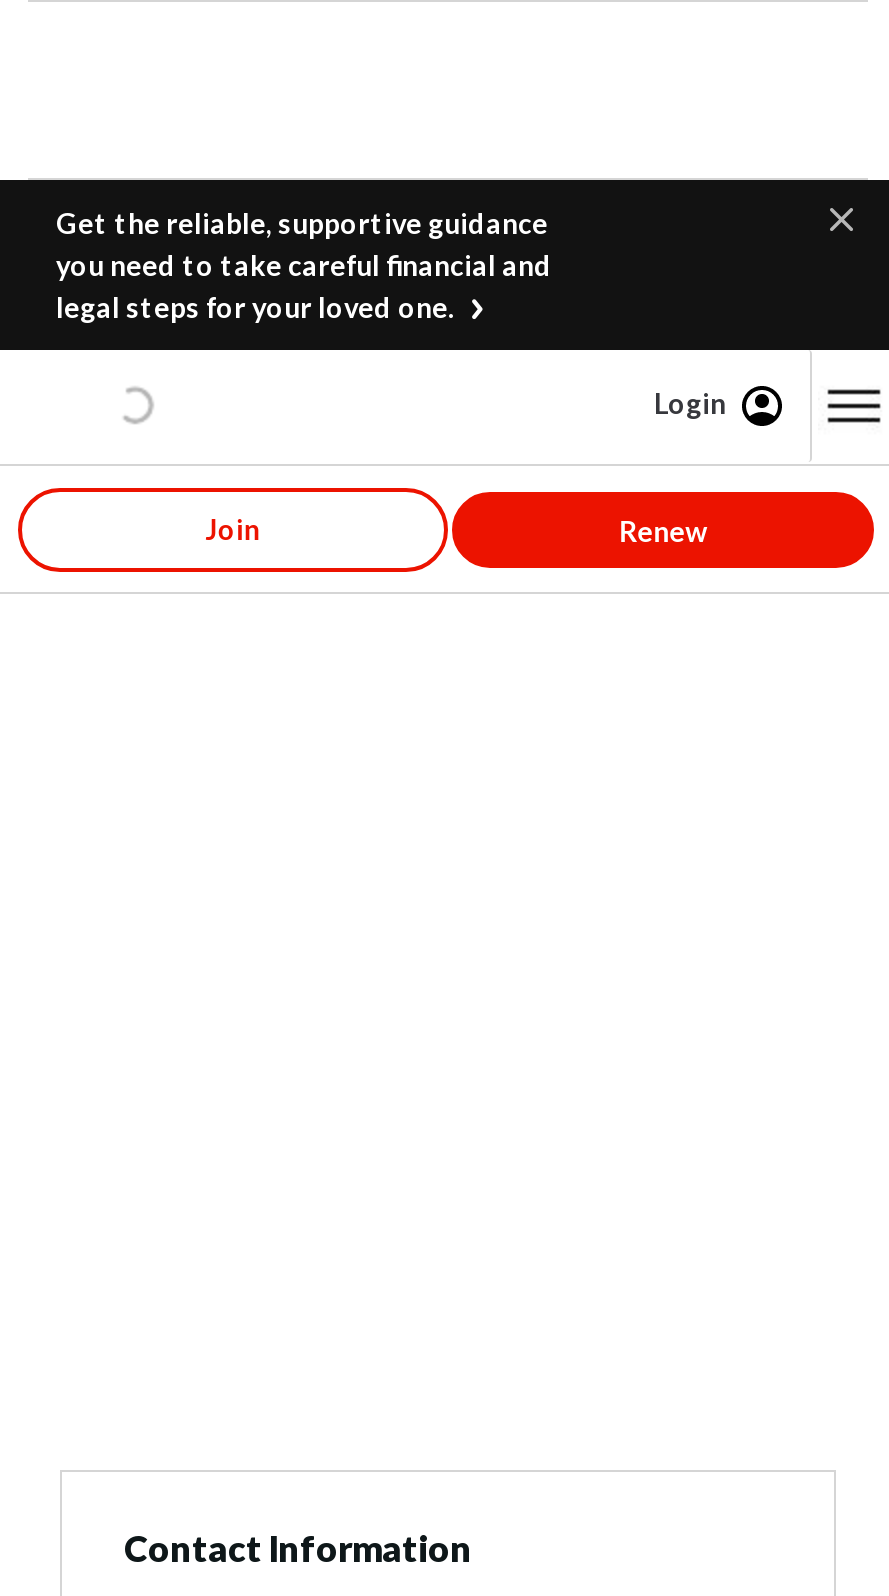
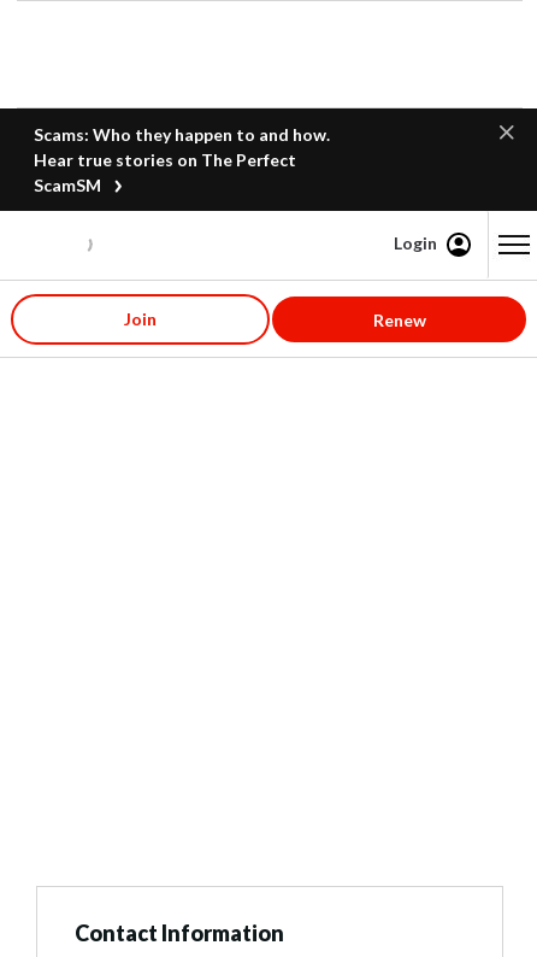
- Get the reliable, supportive guidance
- you need to take careful financial and
- legal steps for your loved one.
+ Scams: Who they happen to and how.
+ Hear true stories on The Perfect
+ ScamSM
